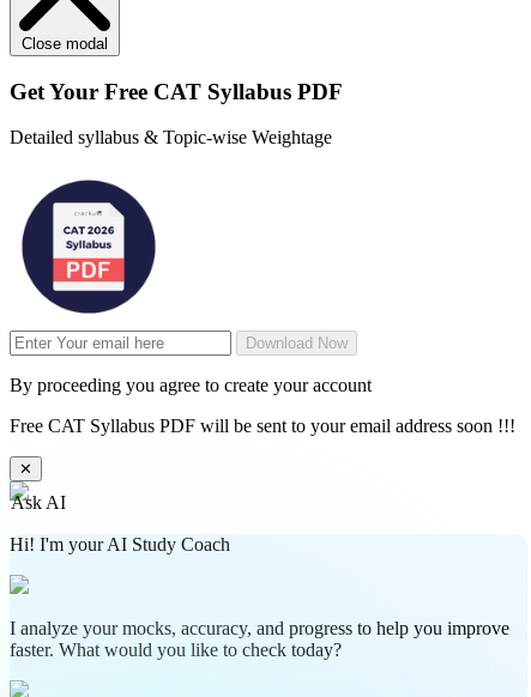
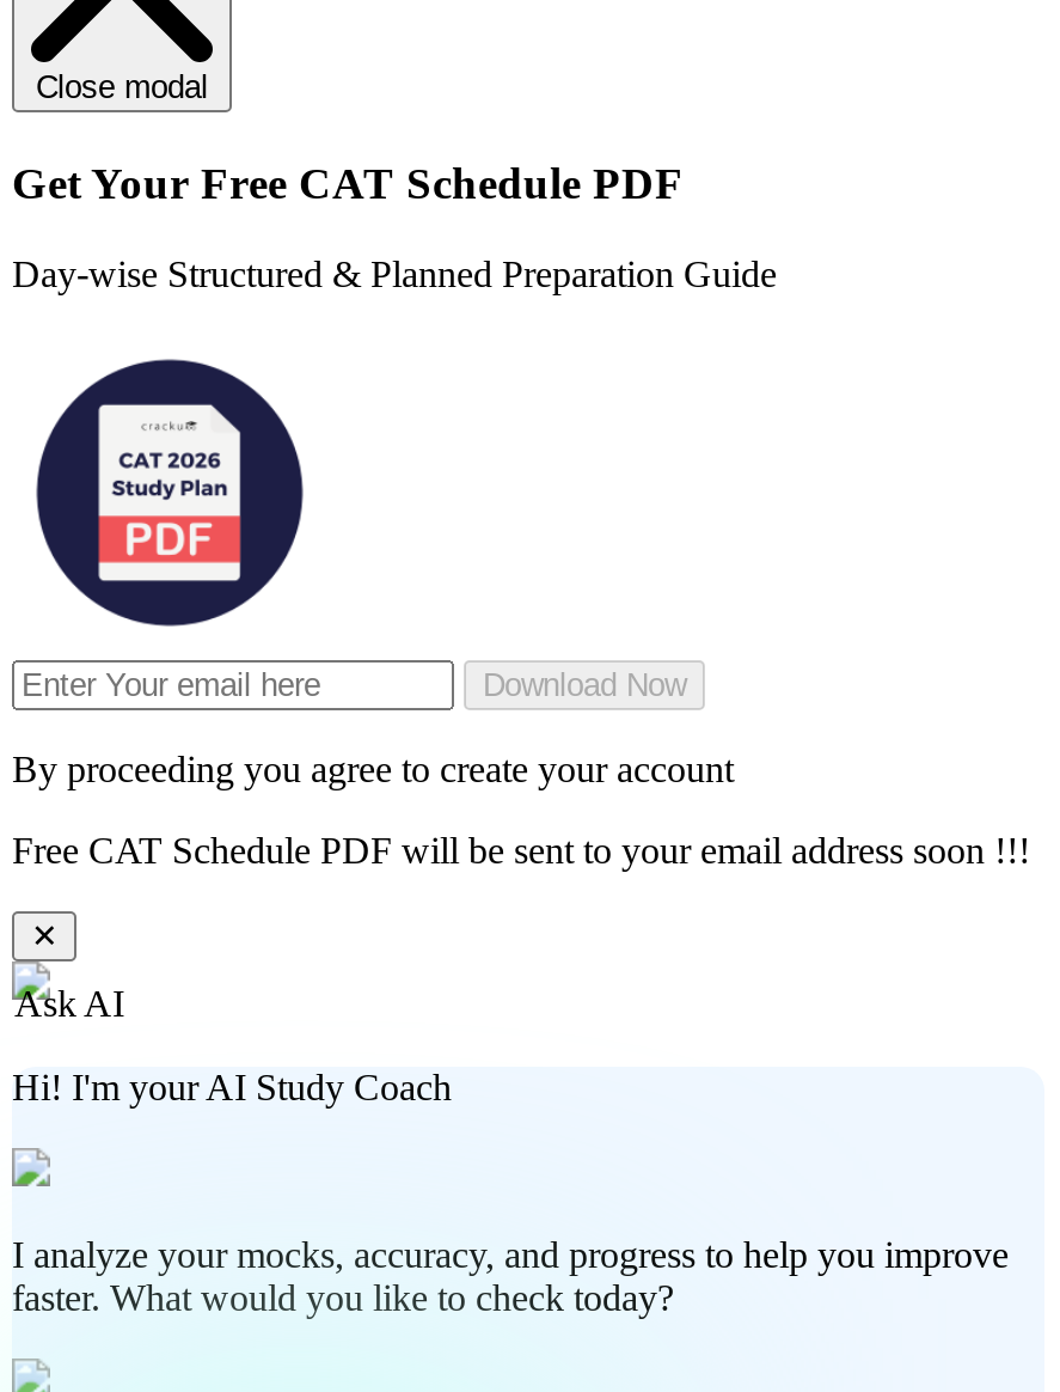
- Get Your Free CAT Syllabus PDF
+ Get Your Free CAT Schedule PDF

- Detailed syllabus & Topic-wise Weightage
+ Day-wise Structured & Planned Preparation Guide

- Free CAT Syllabus PDF will be sent to your email address soon !!!
+ Free CAT Schedule PDF will be sent to your email address soon !!!
